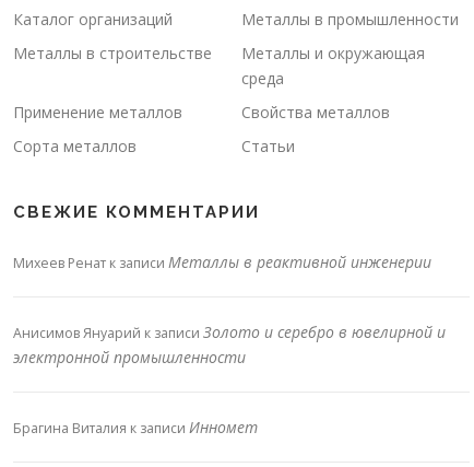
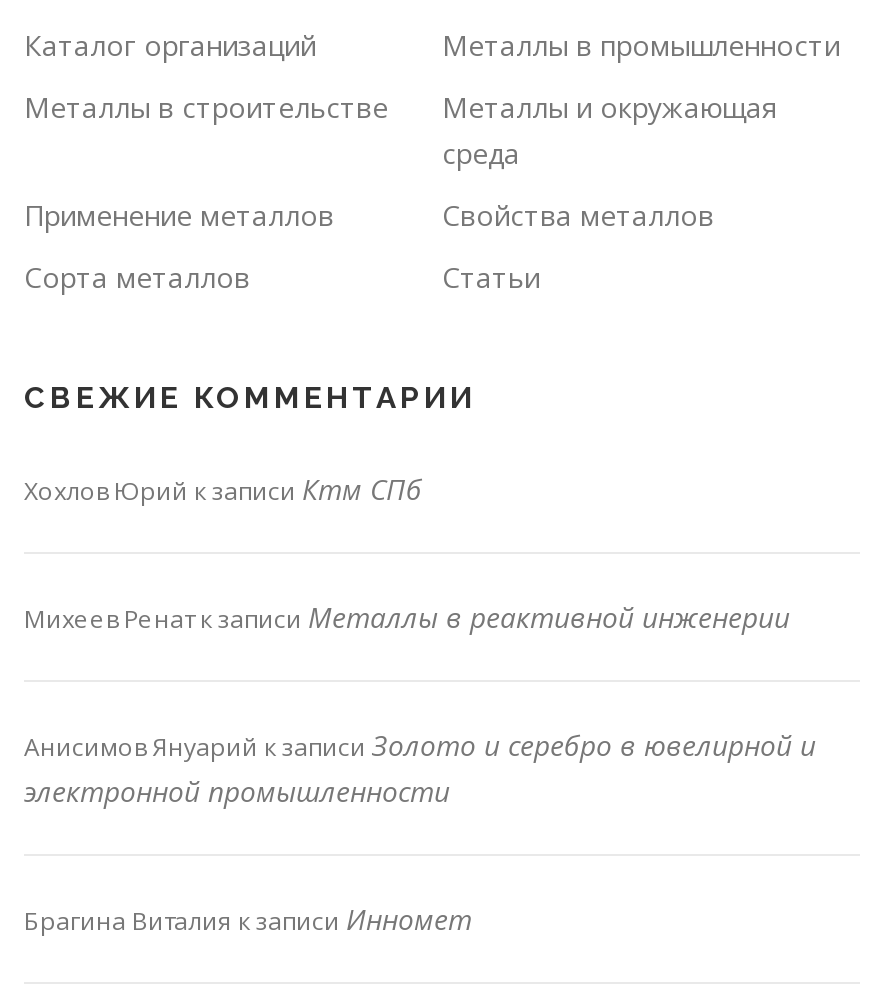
+ Хохлов Юрий к записи Ктм СПб
